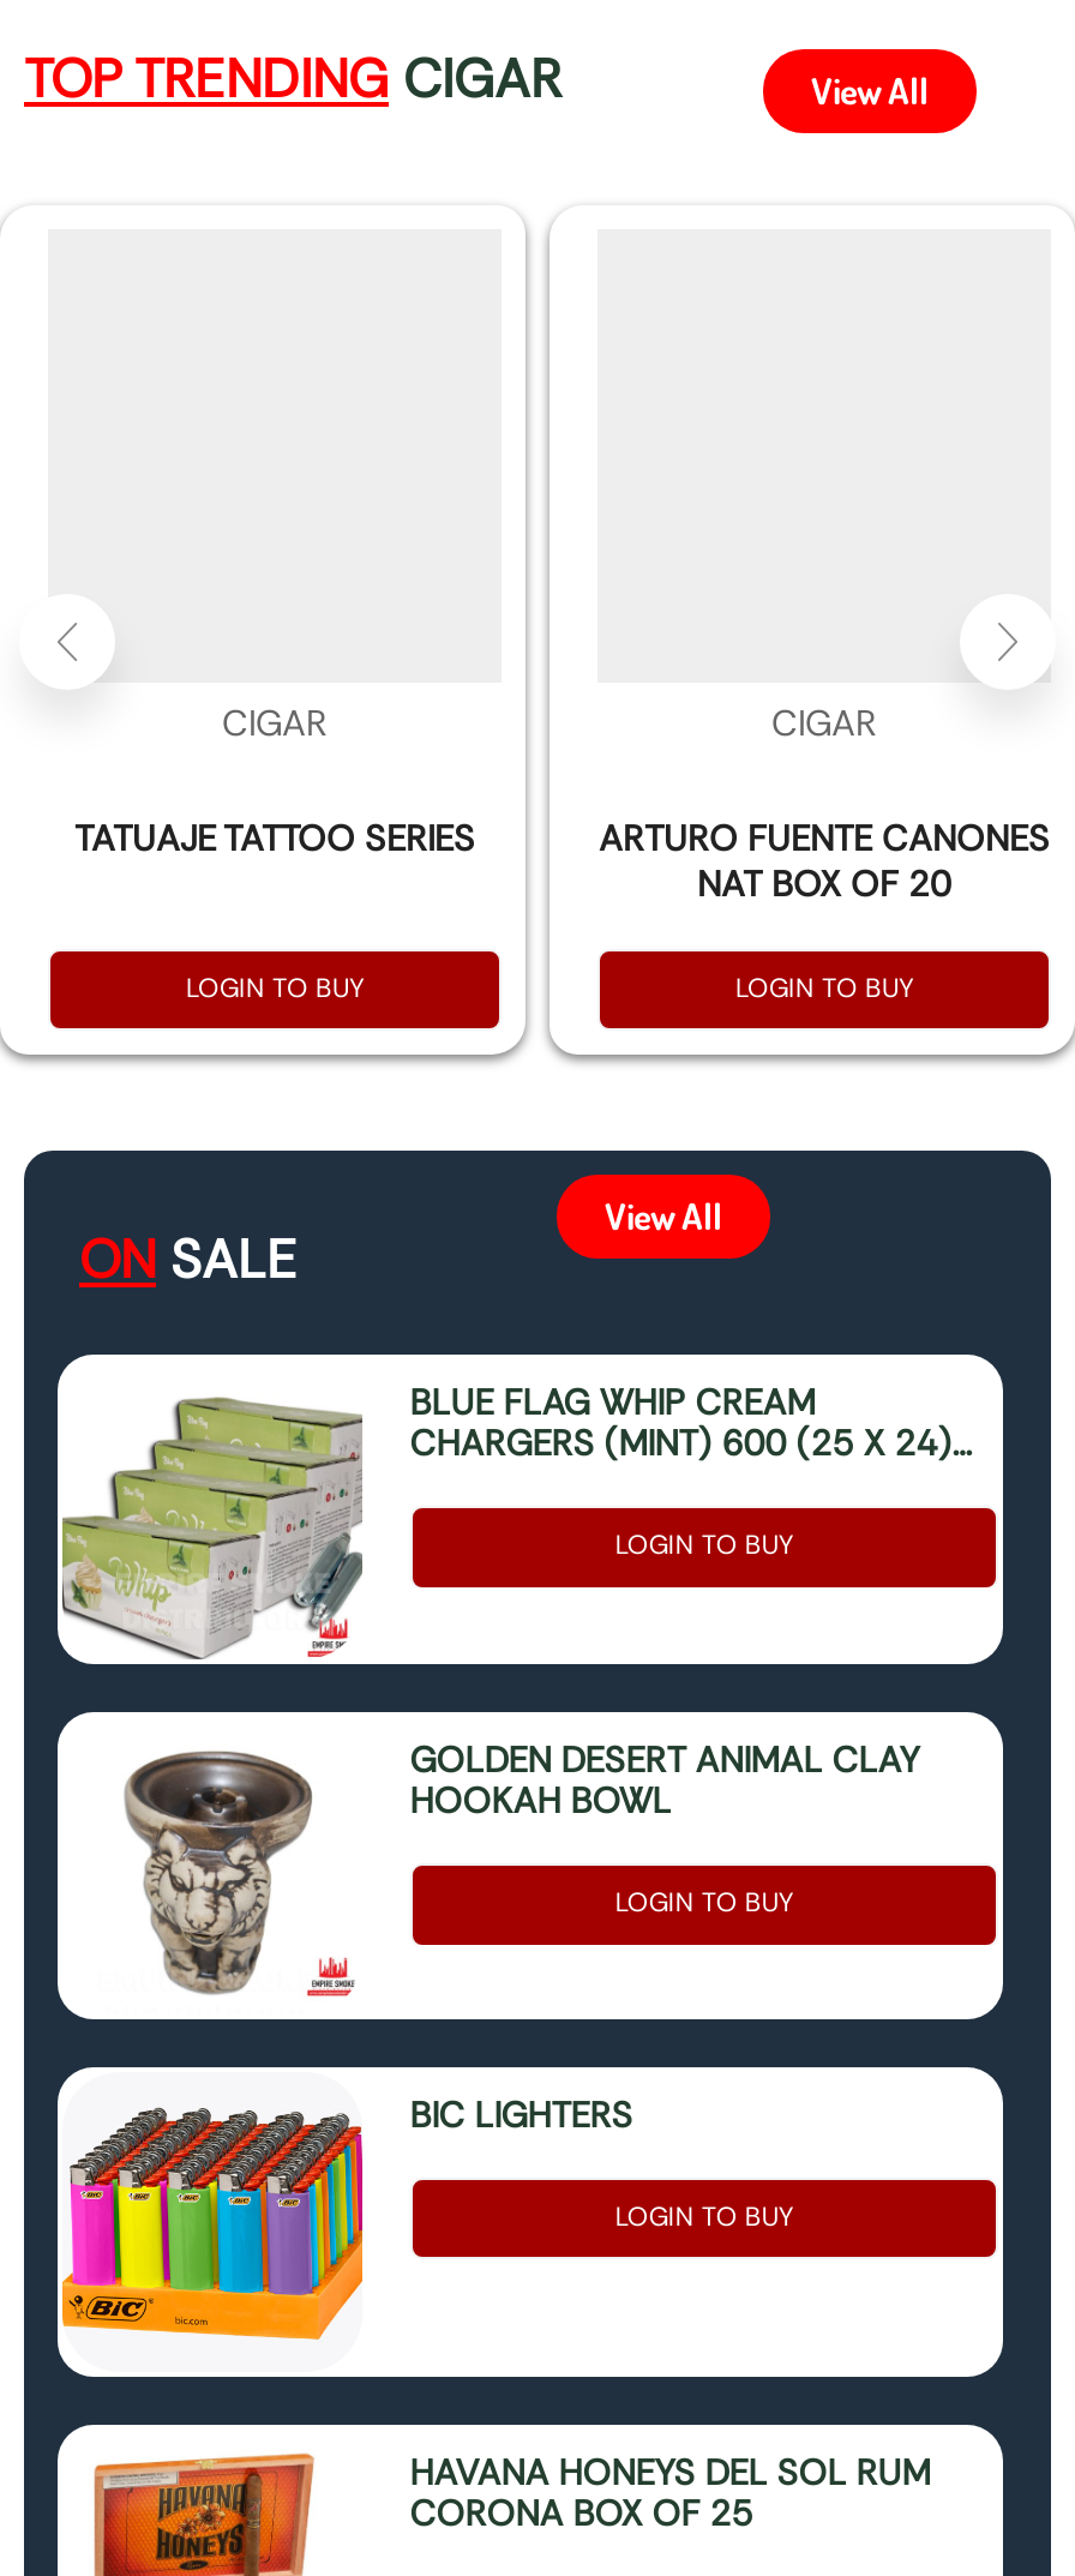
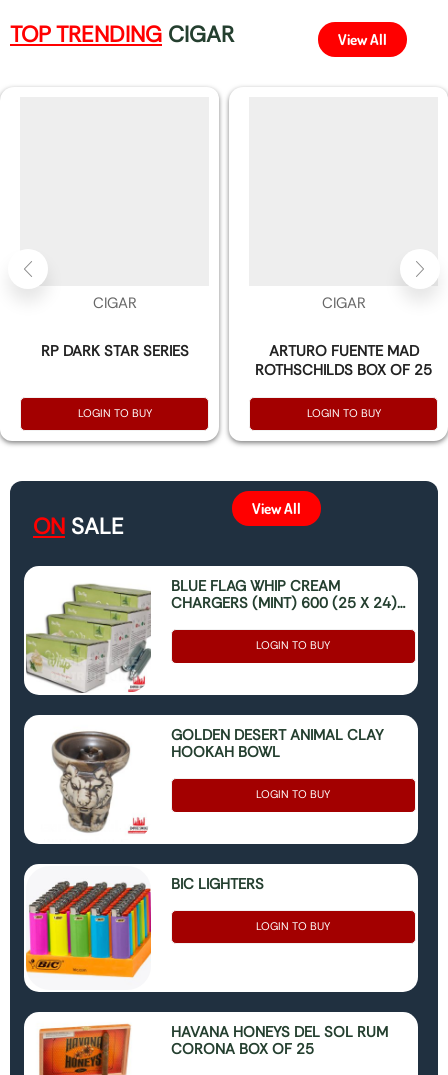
- TATUAJE TATTOO SERIES
+ RP DARK STAR SERIES

- ARTURO FUENTE CANONES
+ ARTURO FUENTE MAD

- NAT BOX OF 20
+ ROTHSCHILDS BOX OF 25
